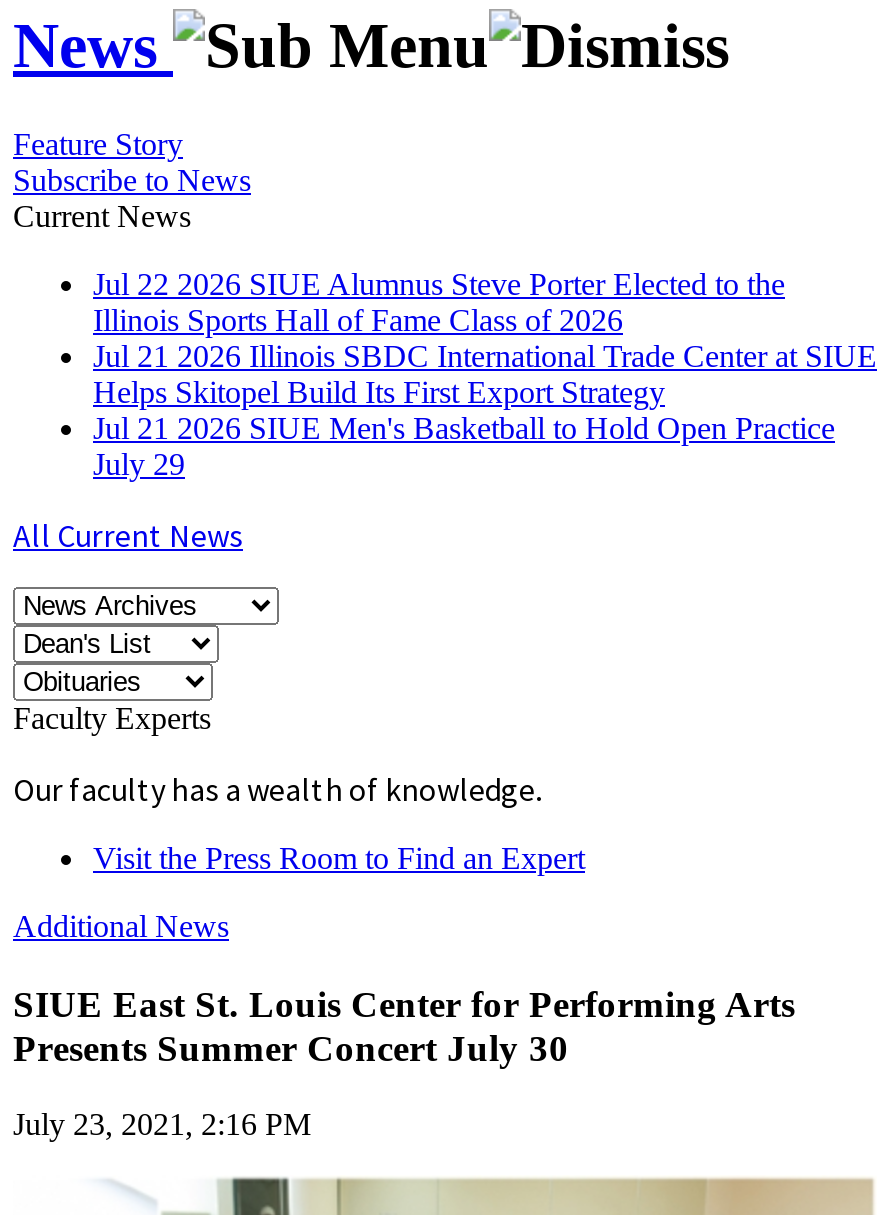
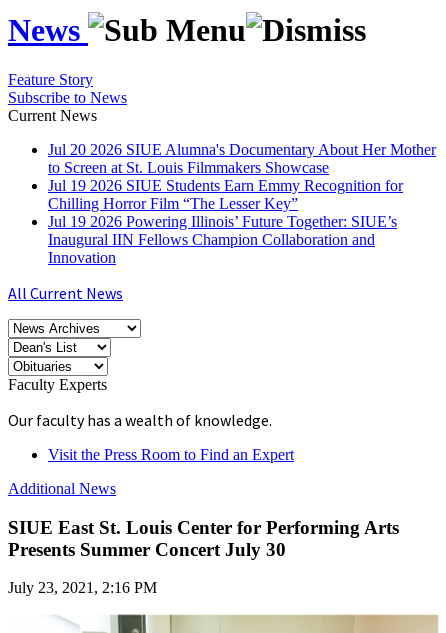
- Jul 22 2026 SIUE Alumnus Steve Porter Elected to the
- Illinois Sports Hall of Fame Class of 2026
- Jul 21 2026 Illinois SBDC International Trade Center at SIUE
- Helps Skitopel Build Its First Export Strategy
- Jul 21 2026 SIUE Men's Basketball to Hold Open Practice
- July 29
+ Jul 20 2026 SIUE Alumna's Documentary About Her Mother
+ to Screen at St. Louis Filmmakers Showcase
+ Jul 19 2026 SIUE Students Earn Emmy Recognition for
+ Chilling Horror Film “The Lesser Key”
+ Jul 19 2026 Powering Illinois’ Future Together: SIUE’s
+ Inaugural IIN Fellows Champion Collaboration and
+ Innovation
